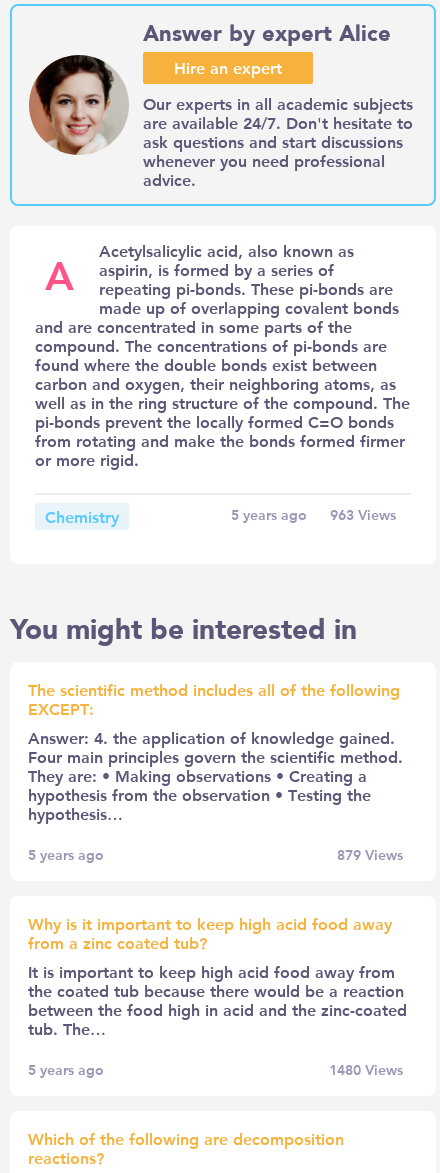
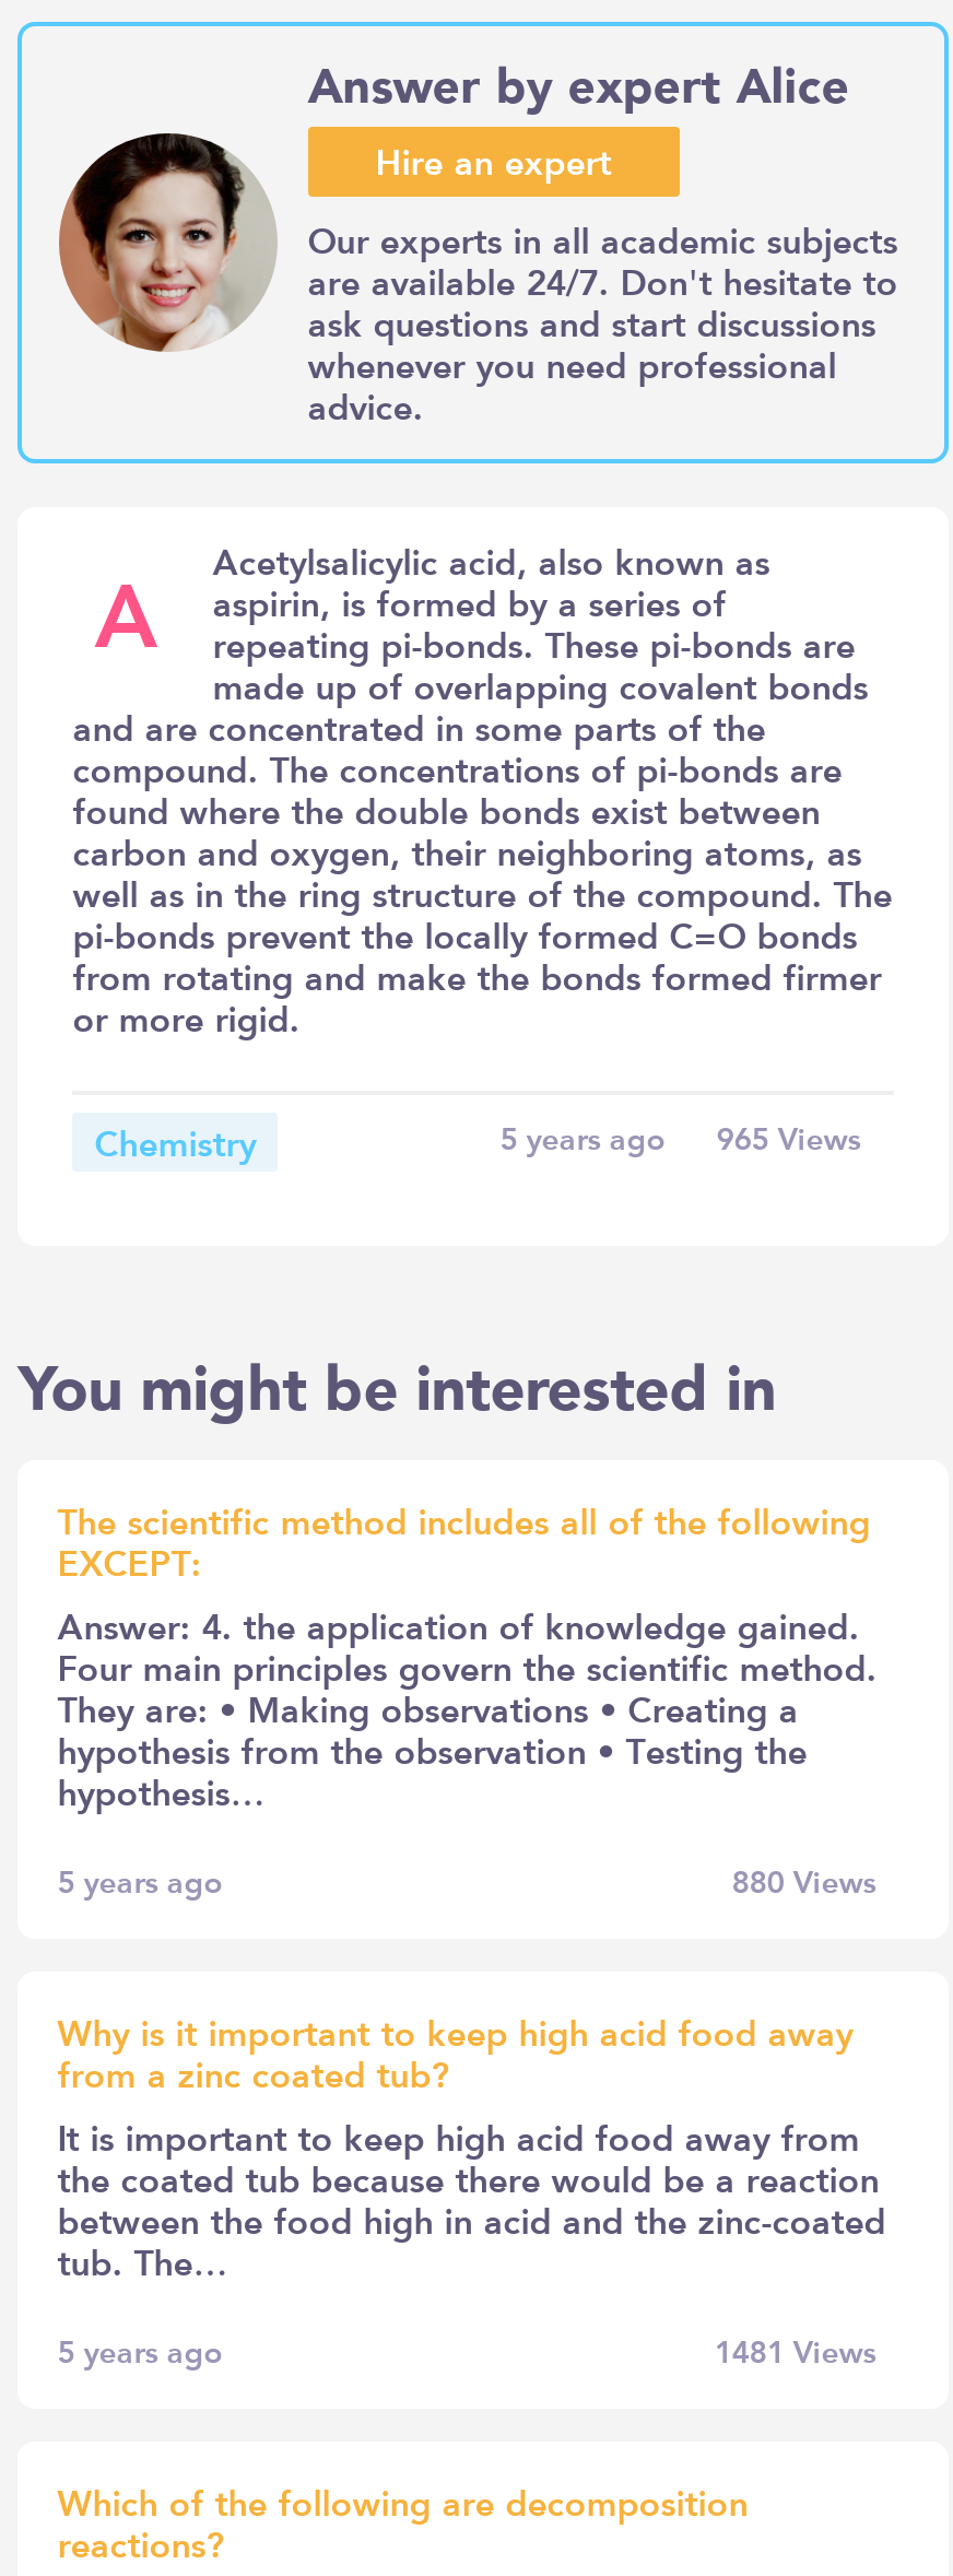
- 5 years ago 963 Views
+ 5 years ago 965 Views

- 879 Views
+ 880 Views

- 1480 Views
+ 1481 Views
